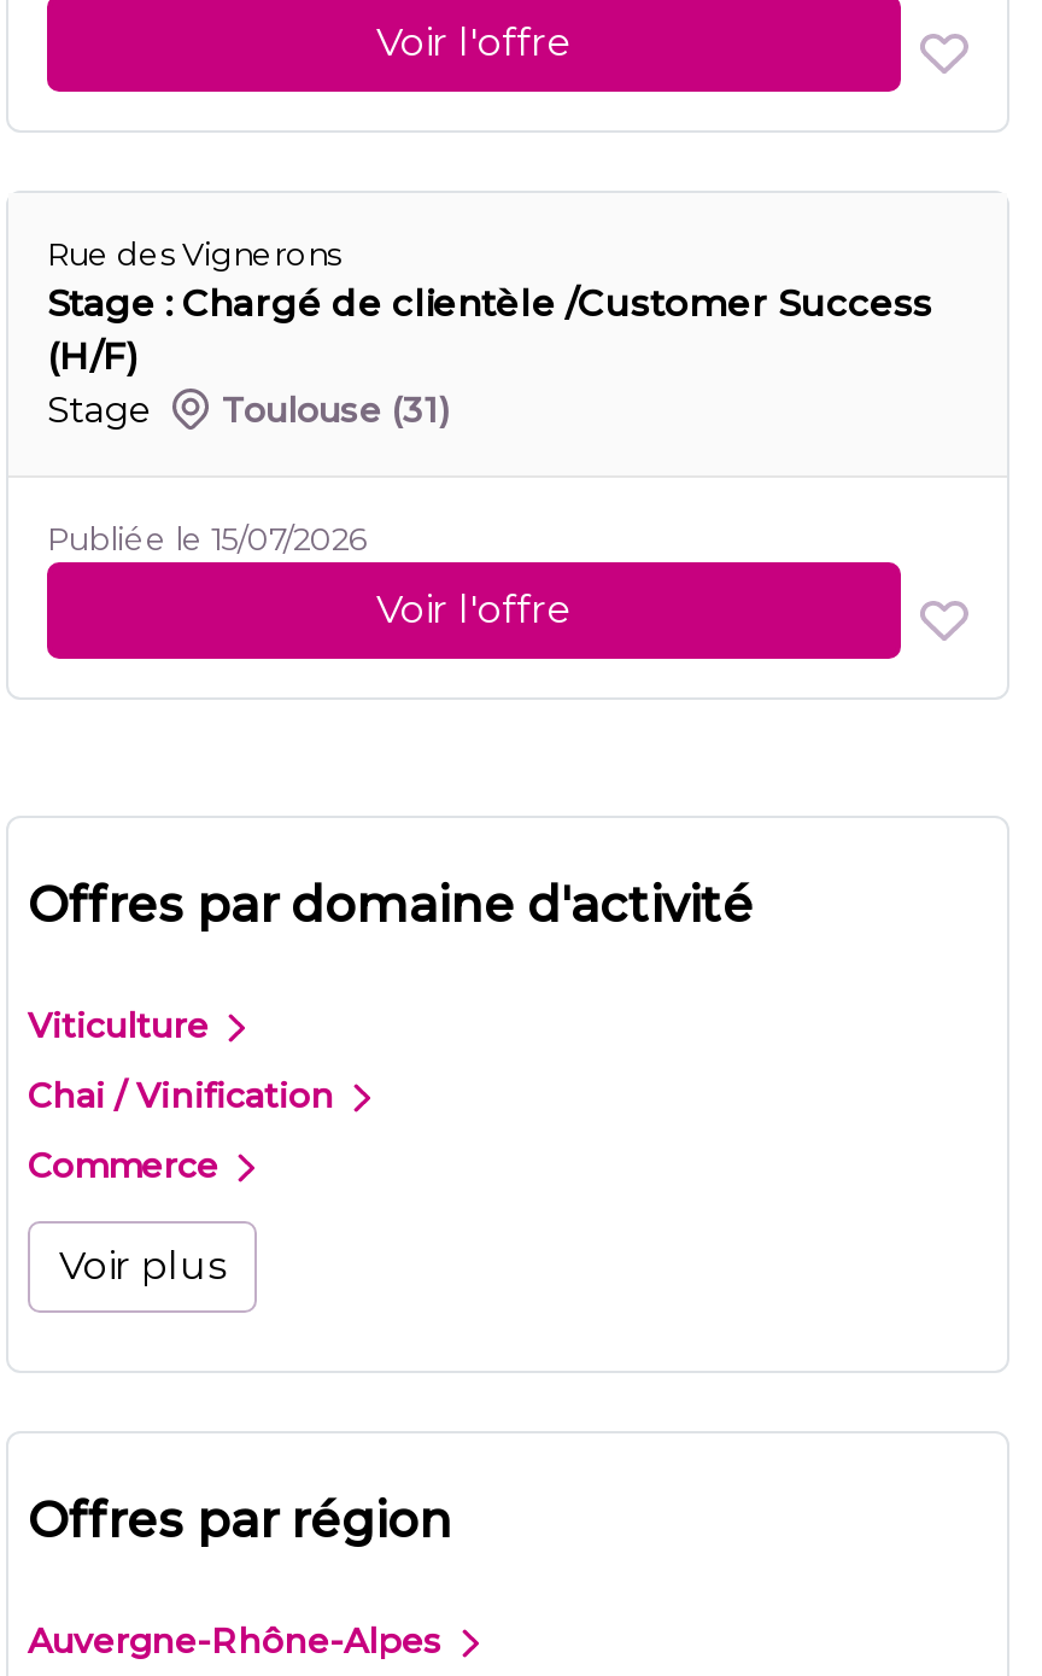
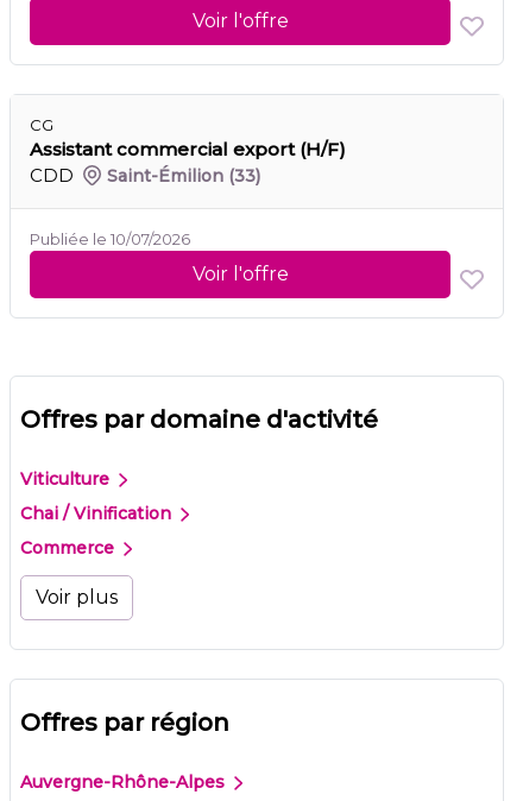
- Rue des Vignerons
- Stage : Chargé de clientèle /Customer Success
- (H/F)
- Stage
- Toulouse (31)
+ CG
+ Assistant commercial export (H/F)
+ CDD
+ Saint-Émilion (33)

- Publiée le 15/07/2026
+ Publiée le 10/07/2026
